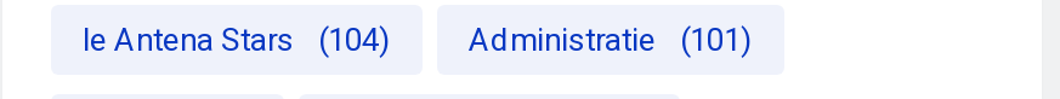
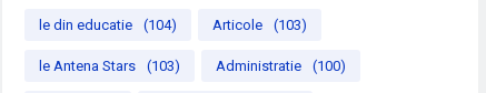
moved down: le Antena Stars

- Administratie (101)
+ Administratie (100)

+ le din educatie

+ Articole
+ (103)
+ (103)
